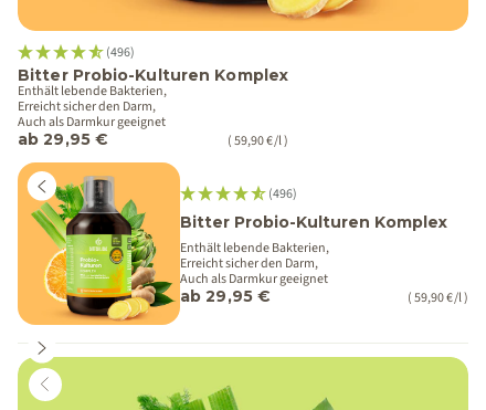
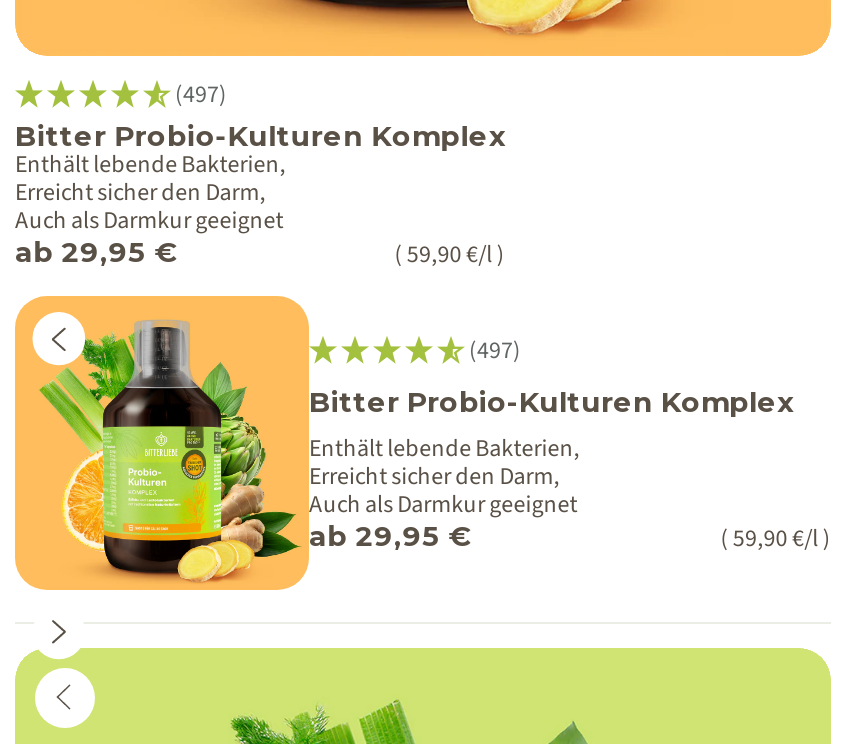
- (496)
+ (497)

- (496)
+ (497)
